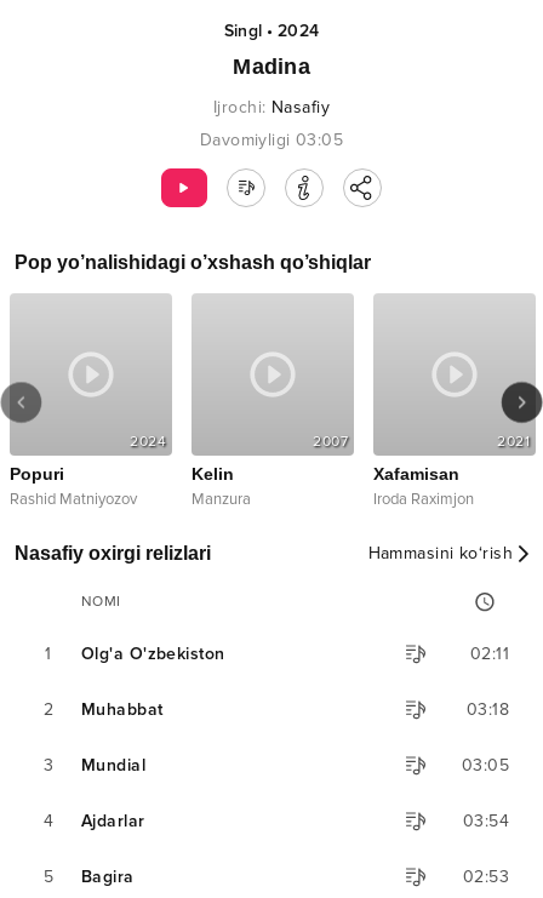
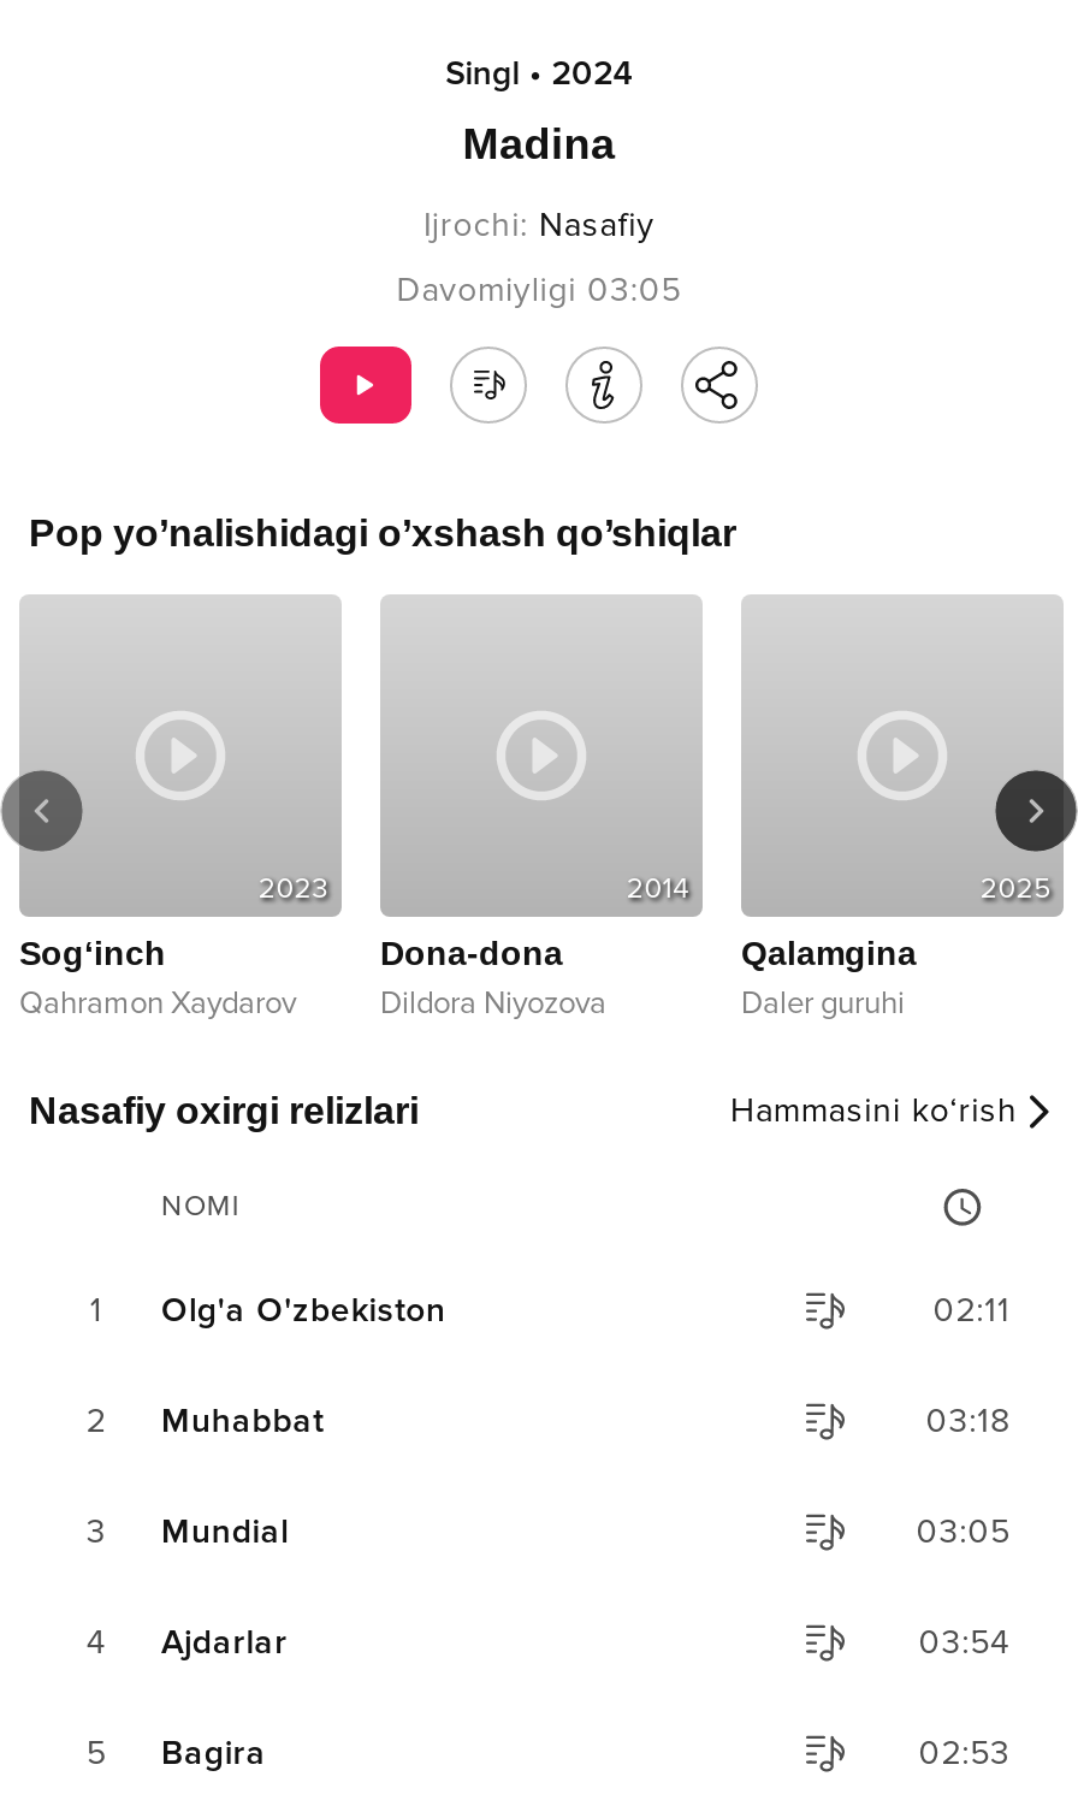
- 2024
+ 2023

- 2007
+ 2014

- 2021
+ 2025

- Popuri
- Rashid Matniyozov
+ Sog‘inch
+ Qahramon Xaydarov

- Kelin
- Manzura
+ Dona-dona
+ Dildora Niyozova

- Xafamisan
- Iroda Raximjon
+ Qalamgina
+ Daler guruhi
